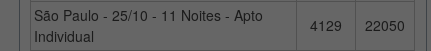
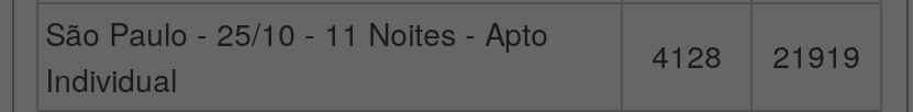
- 4129
+ 4128

- 22050
+ 21919
